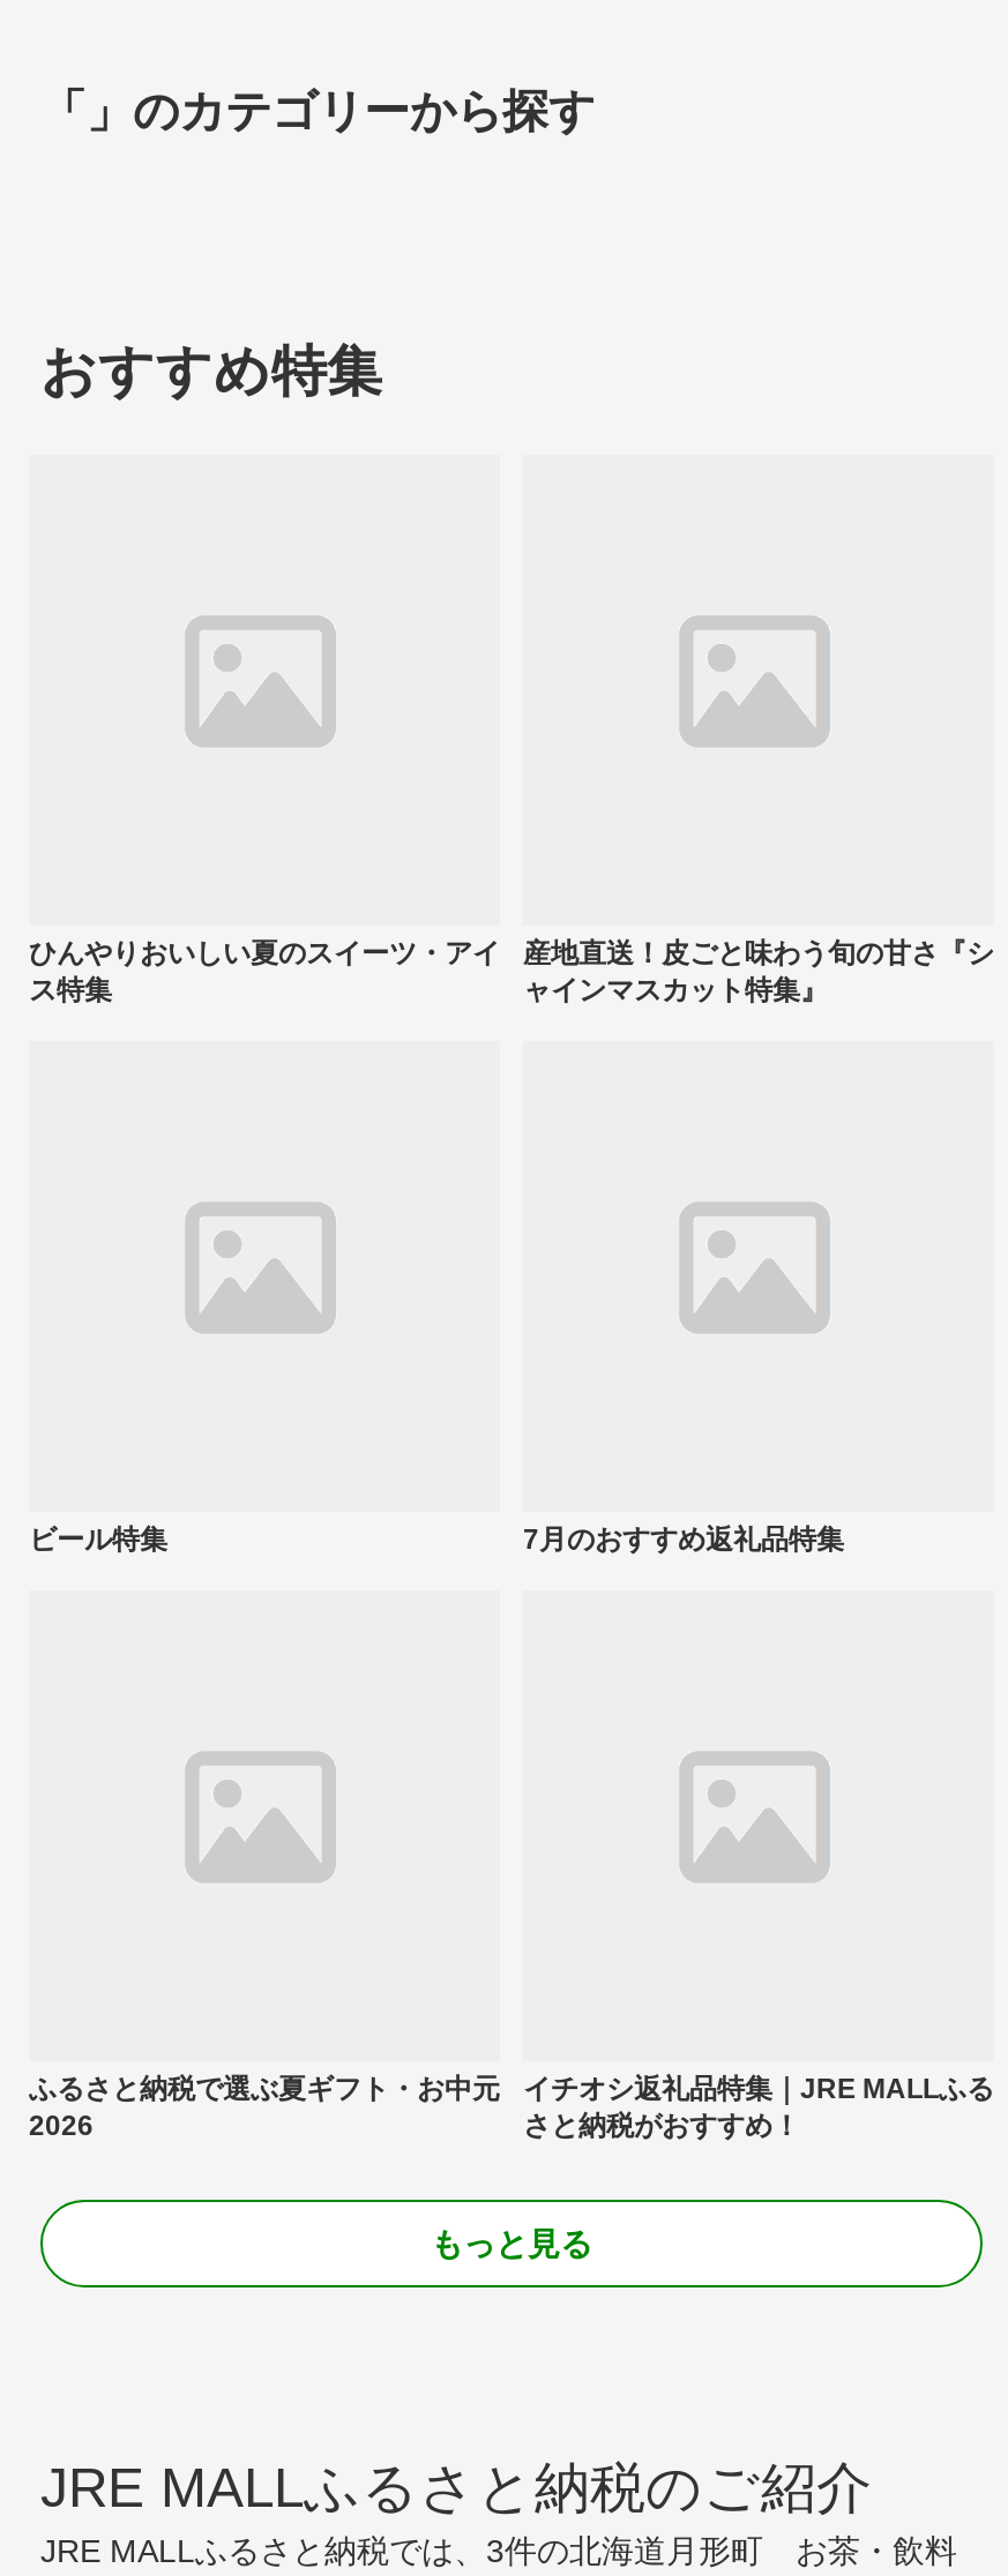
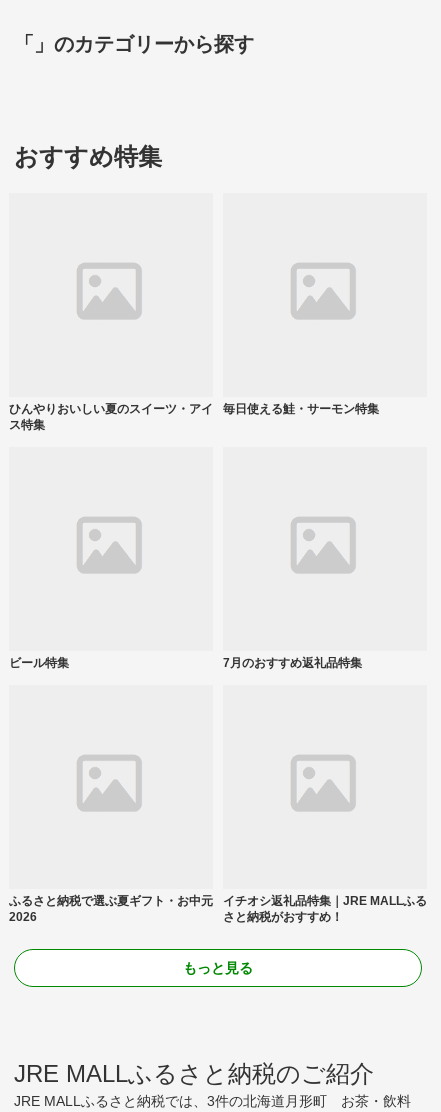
- 産地直送！皮ごと味わう旬の甘さ『シ
- ャインマスカット特集』
+ 毎日使える鮭・サーモン特集
